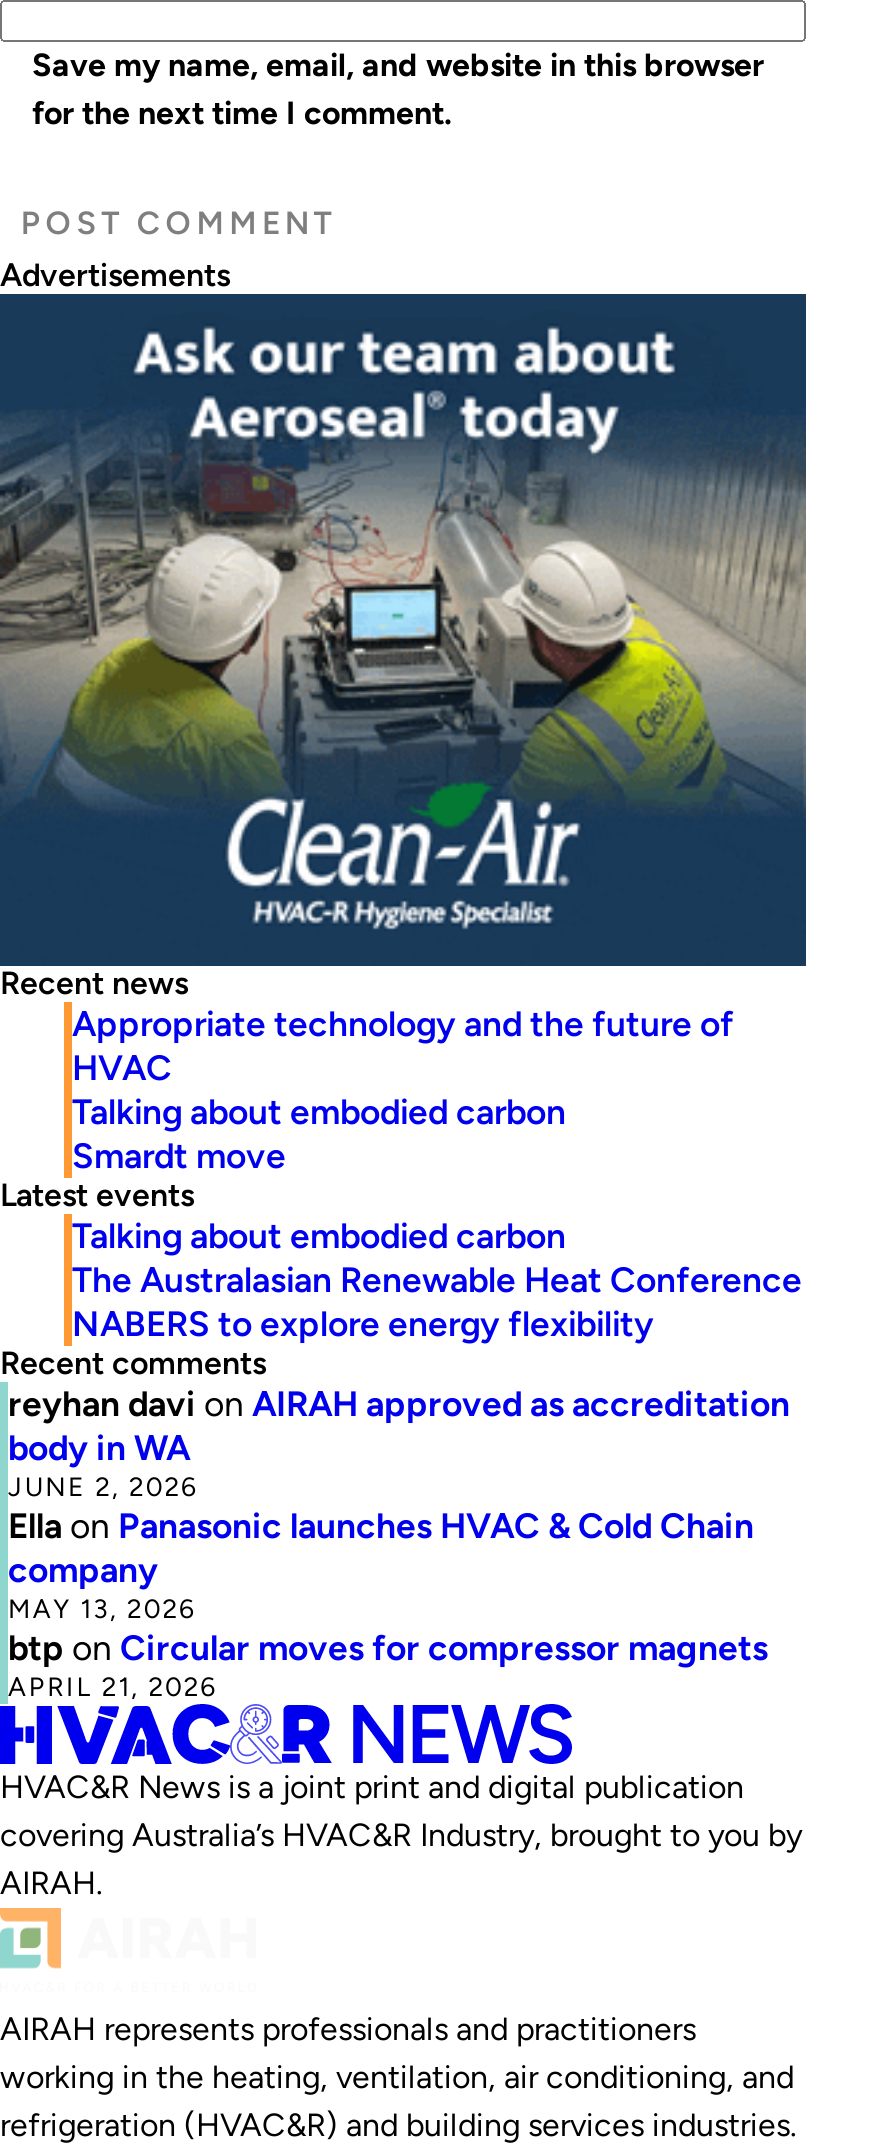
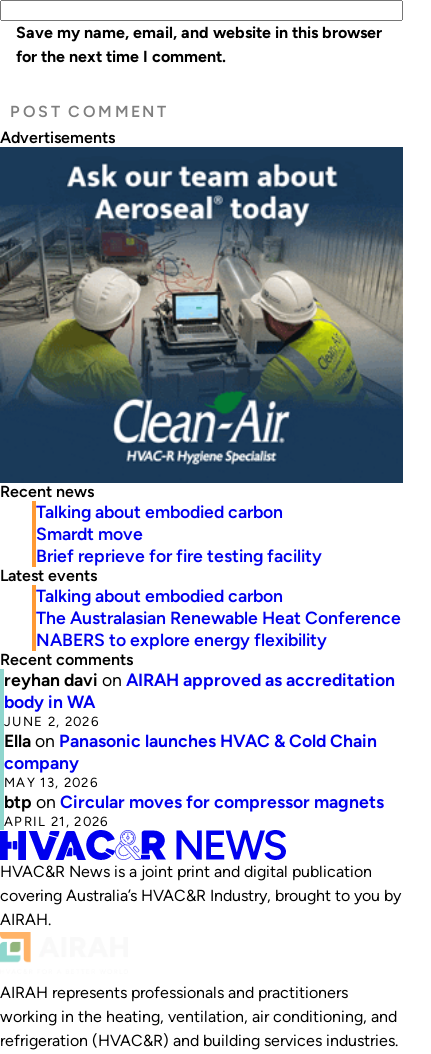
- Appropriate technology and the future of
- HVAC

moved up: Talking about embodied carbon | Smardt move

+ Brief reprieve for fire testing facility
